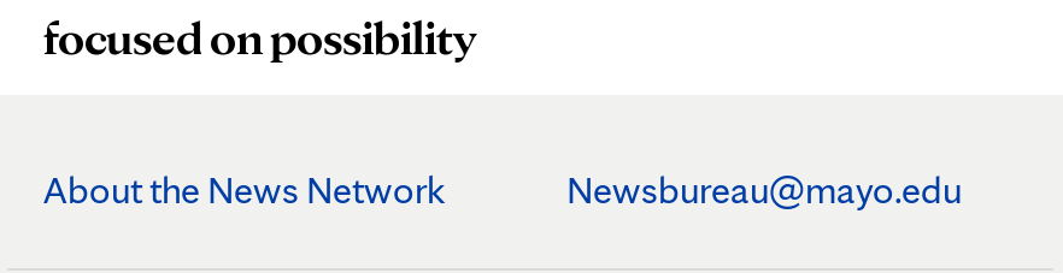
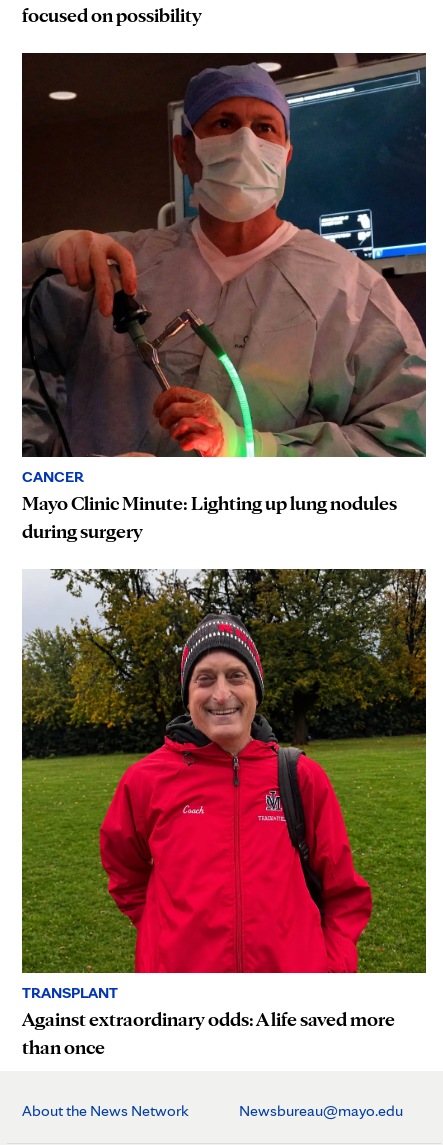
+ [image]
+ CANCER
+ Mayo Clinic Minute: Lighting up lung nodules
+ during surgery

+ [image]
+ TRANSPLANT
+ Against extraordinary odds: A life saved more
+ than once
